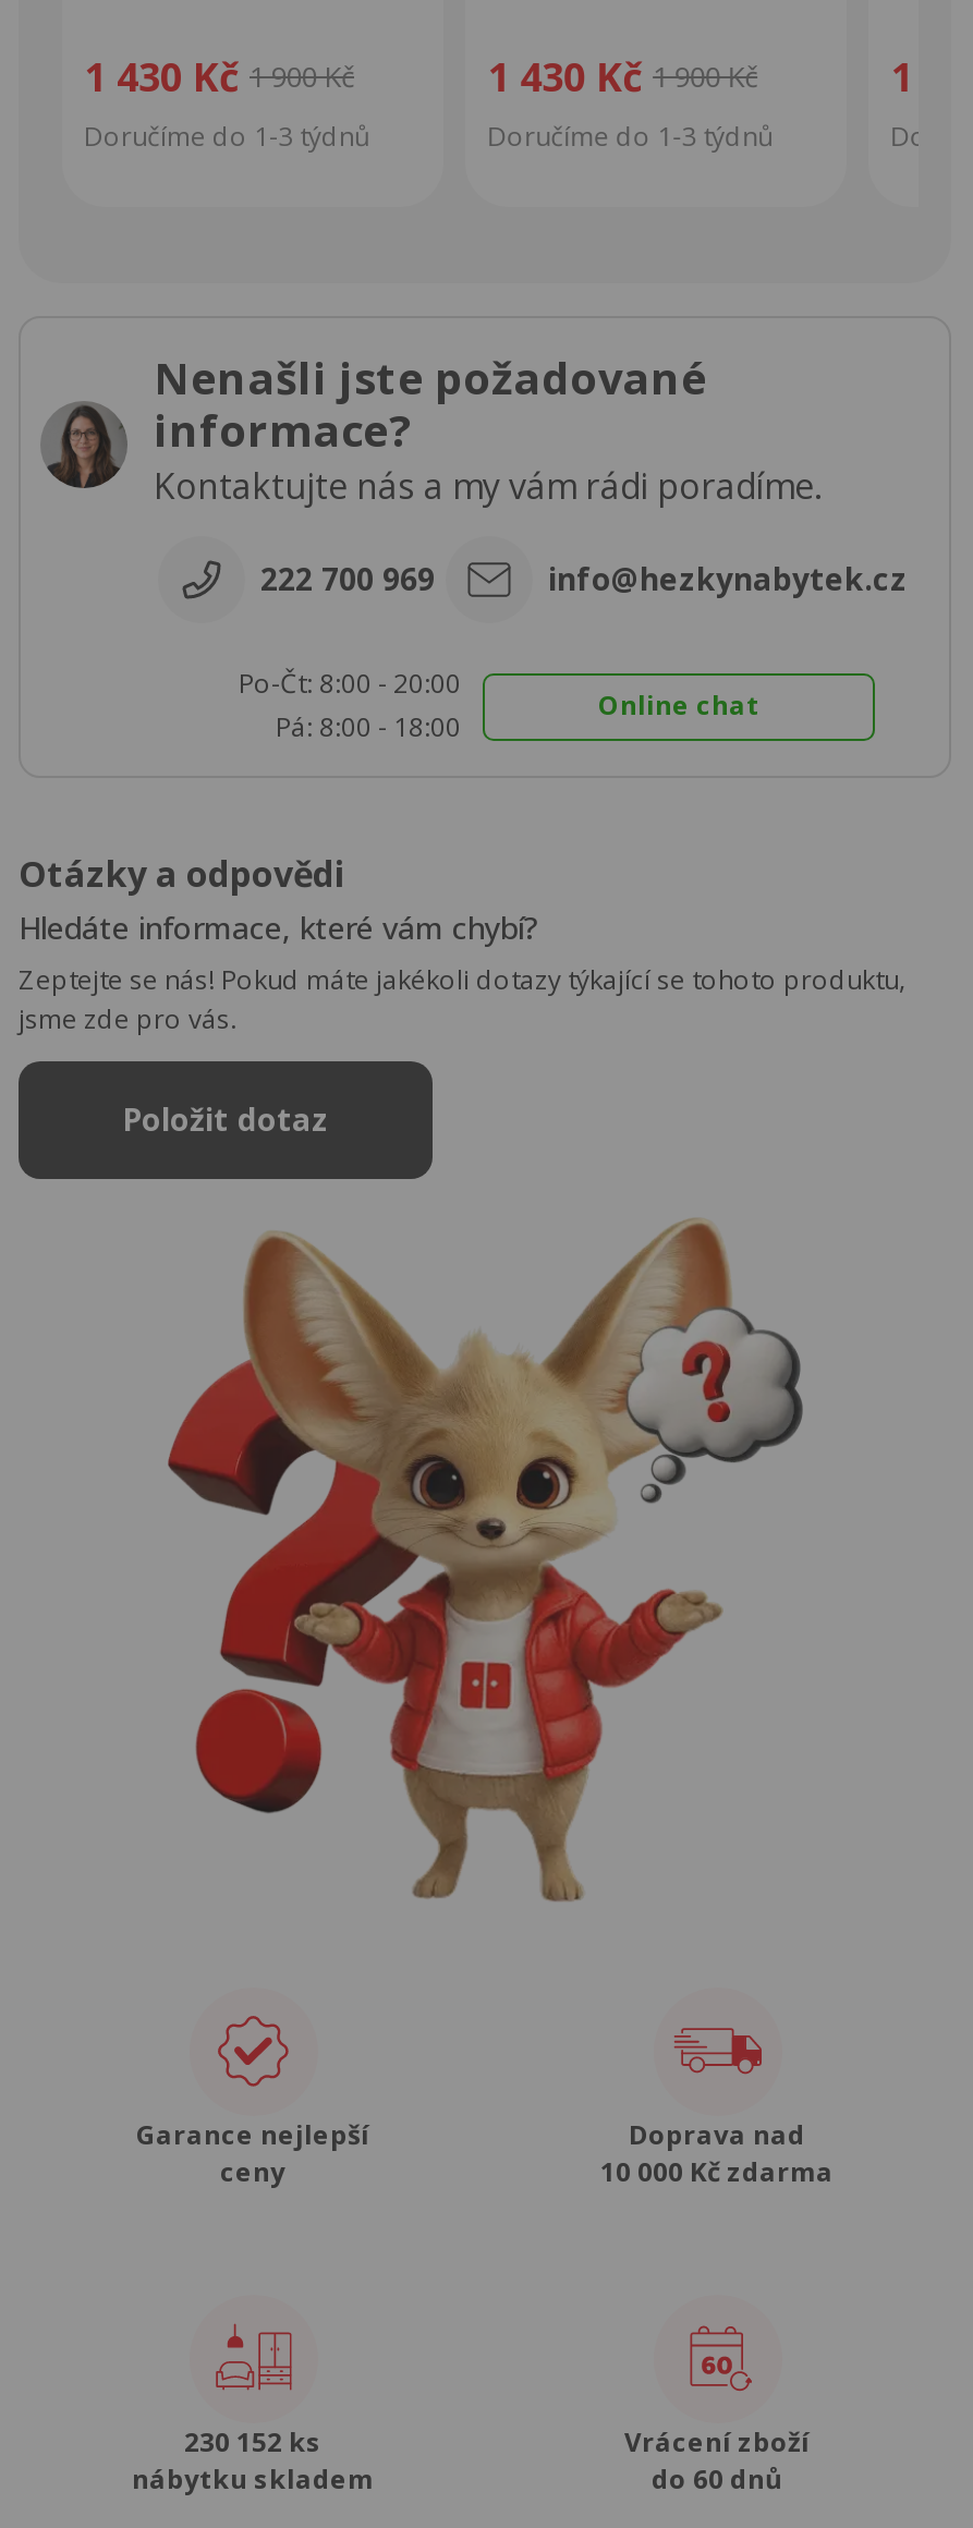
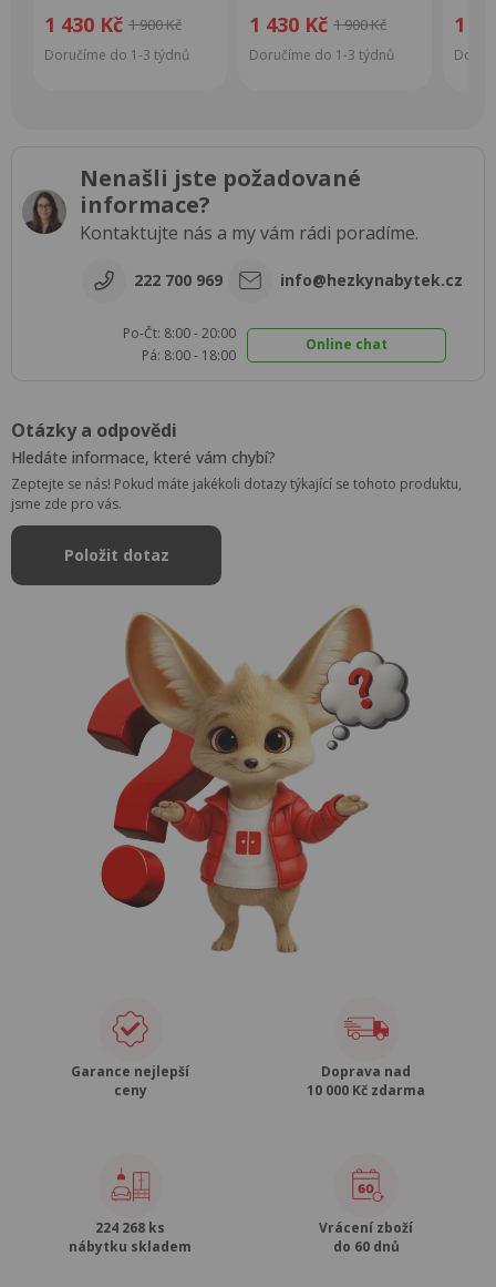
- 230 152 ks
+ 224 268 ks
